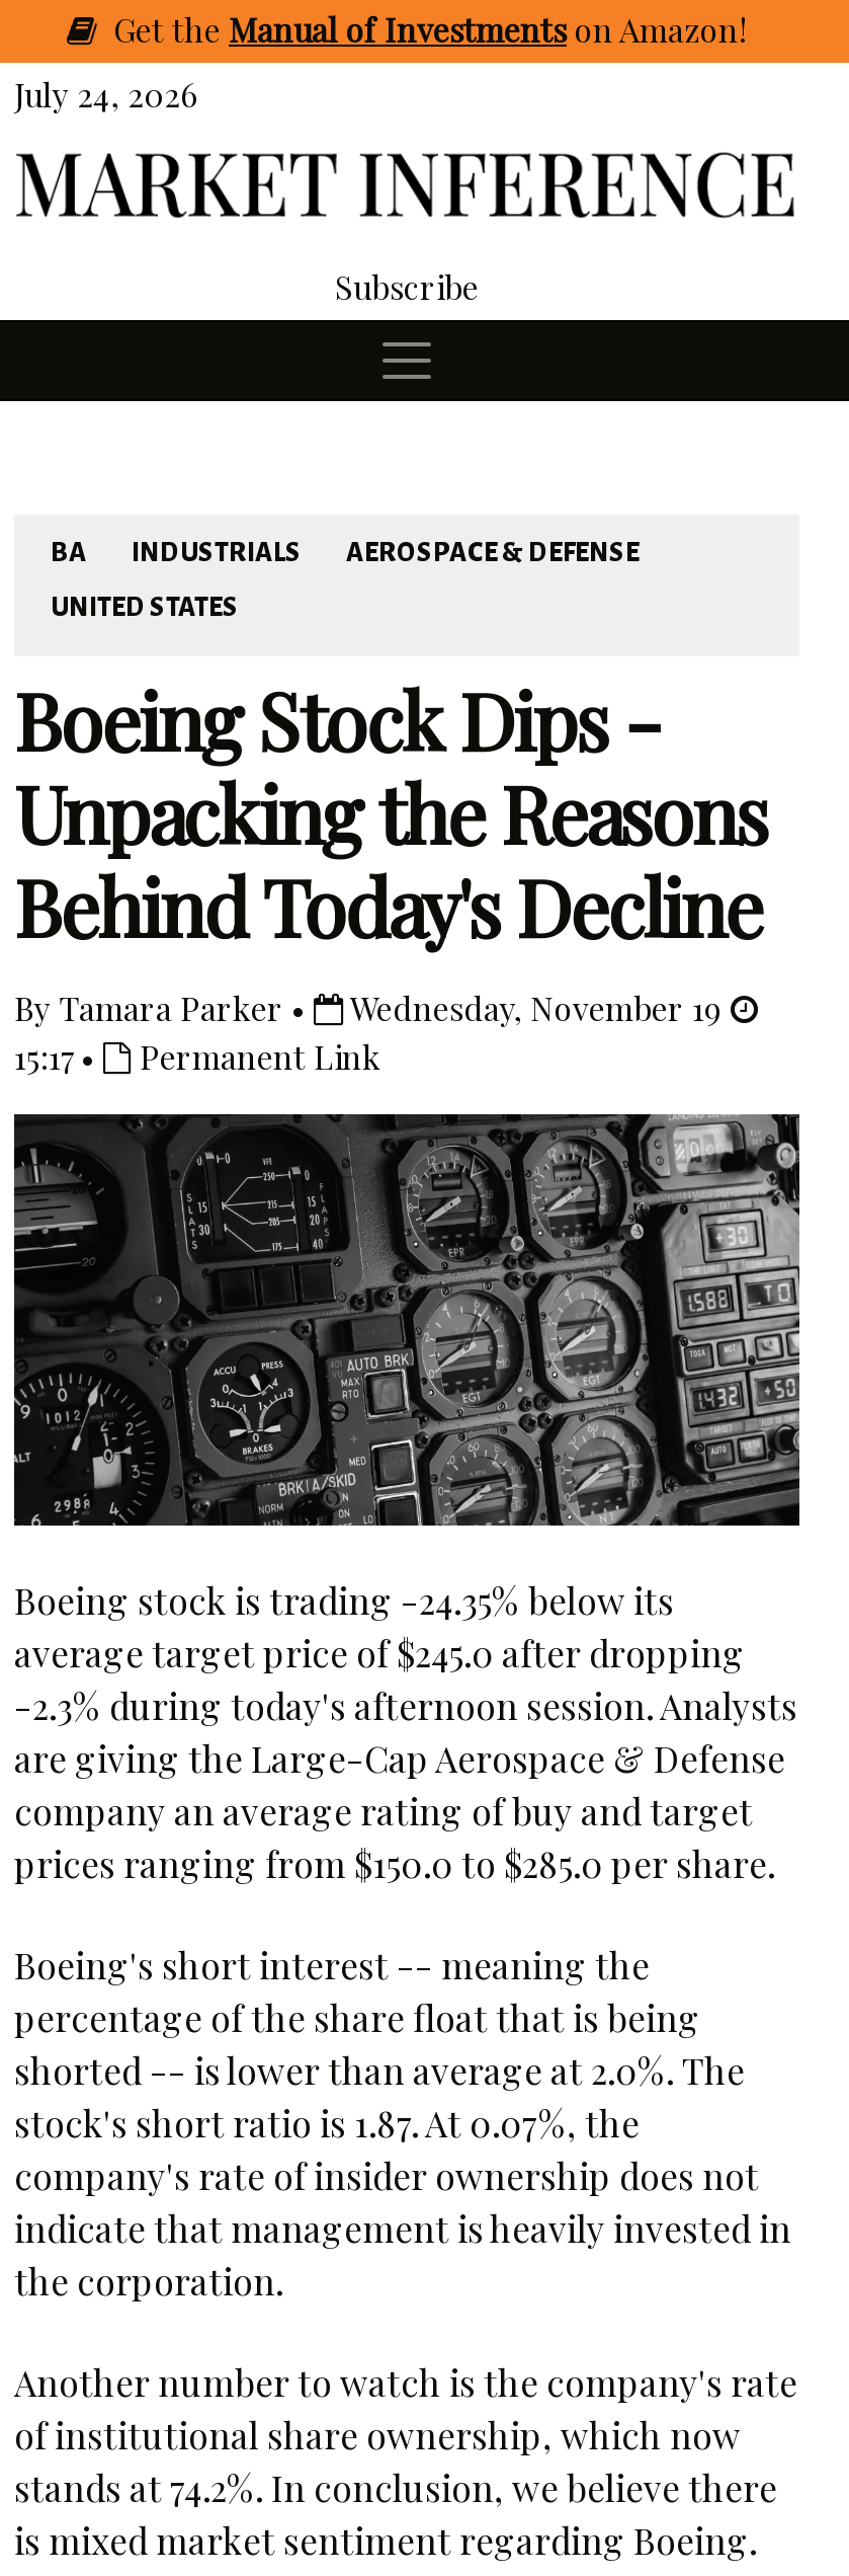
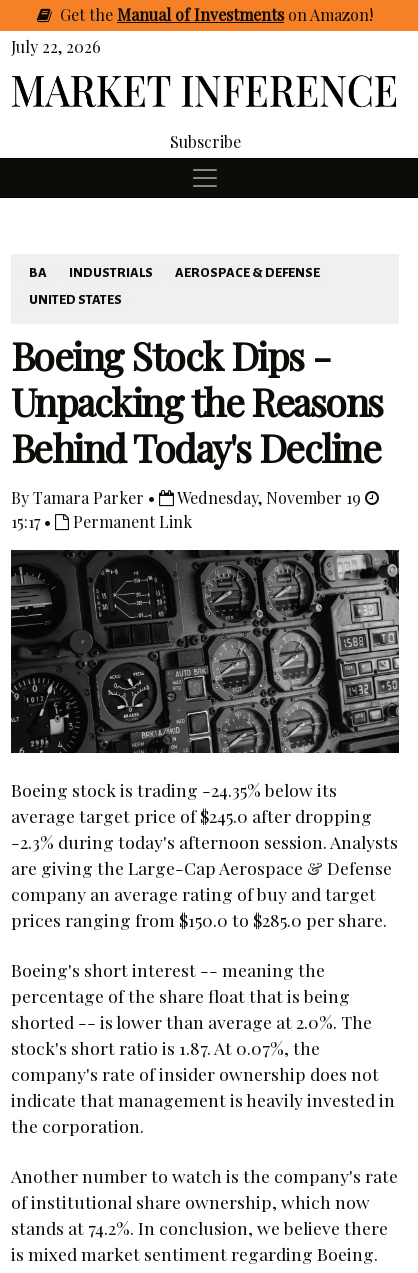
- July 24, 2026
+ July 22, 2026
